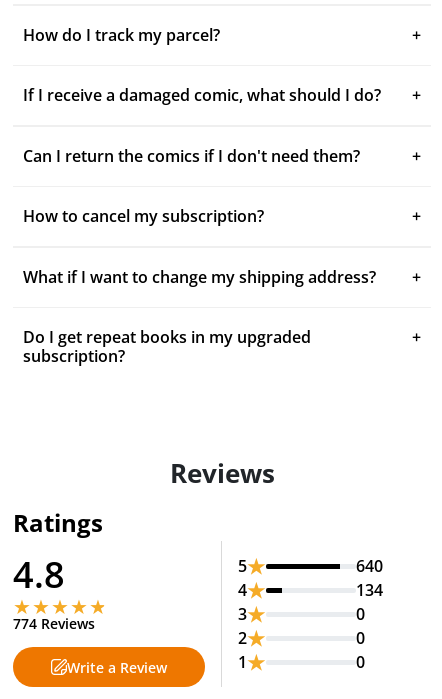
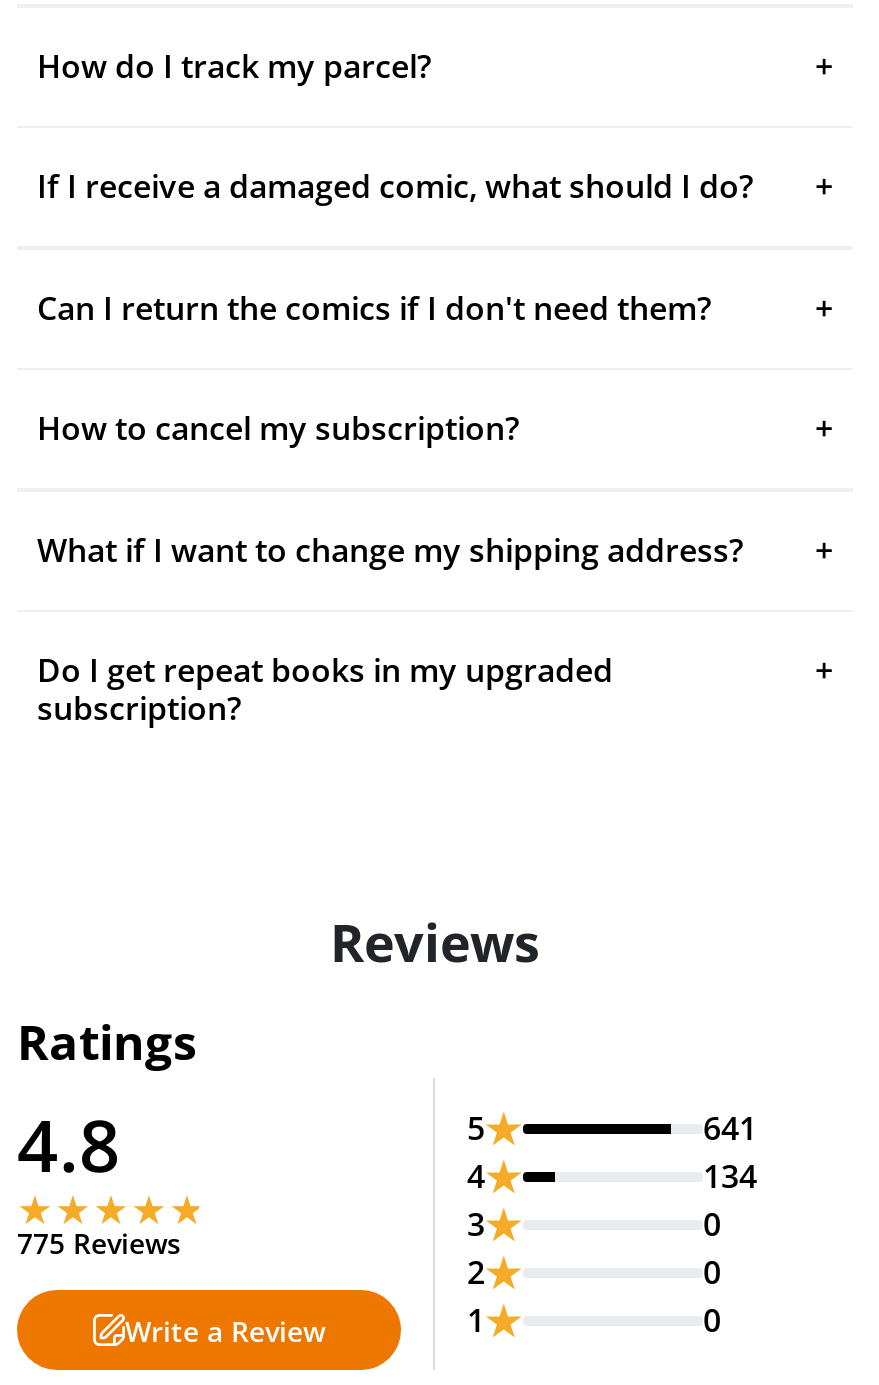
- 640
+ 641

- 774 Reviews
+ 775 Reviews
